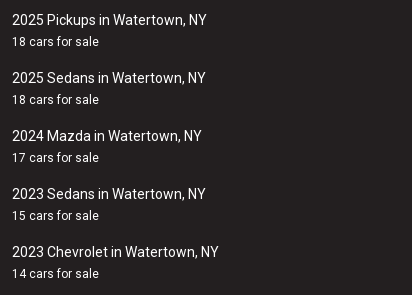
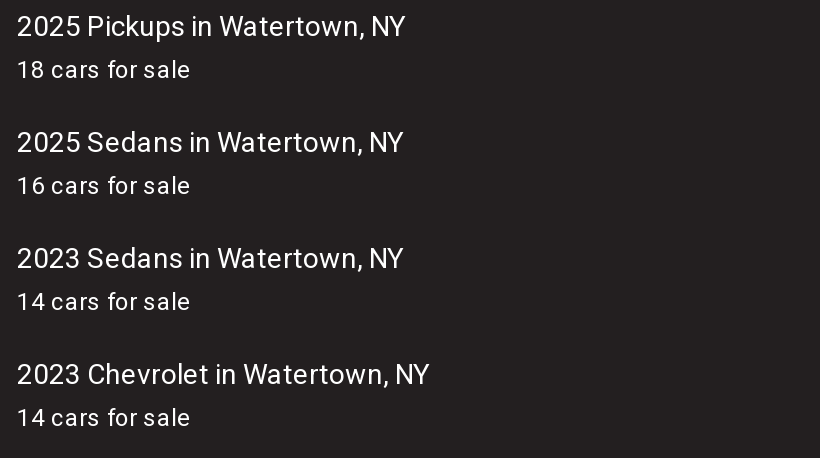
- 18 cars for sale
- 2024 Mazda in Watertown, NY
- 17 cars for sale
+ 16 cars for sale

- 15 cars for sale
+ 14 cars for sale
